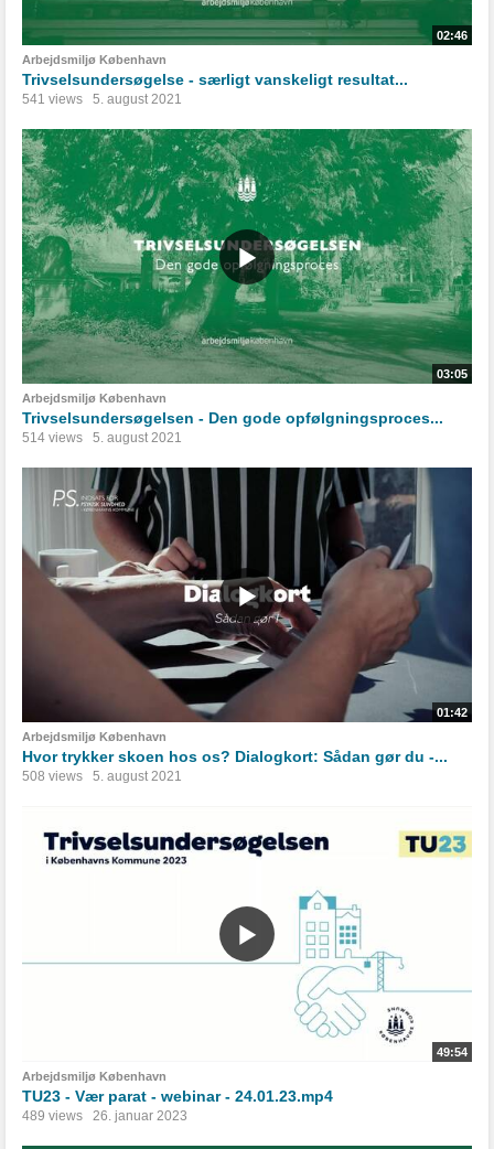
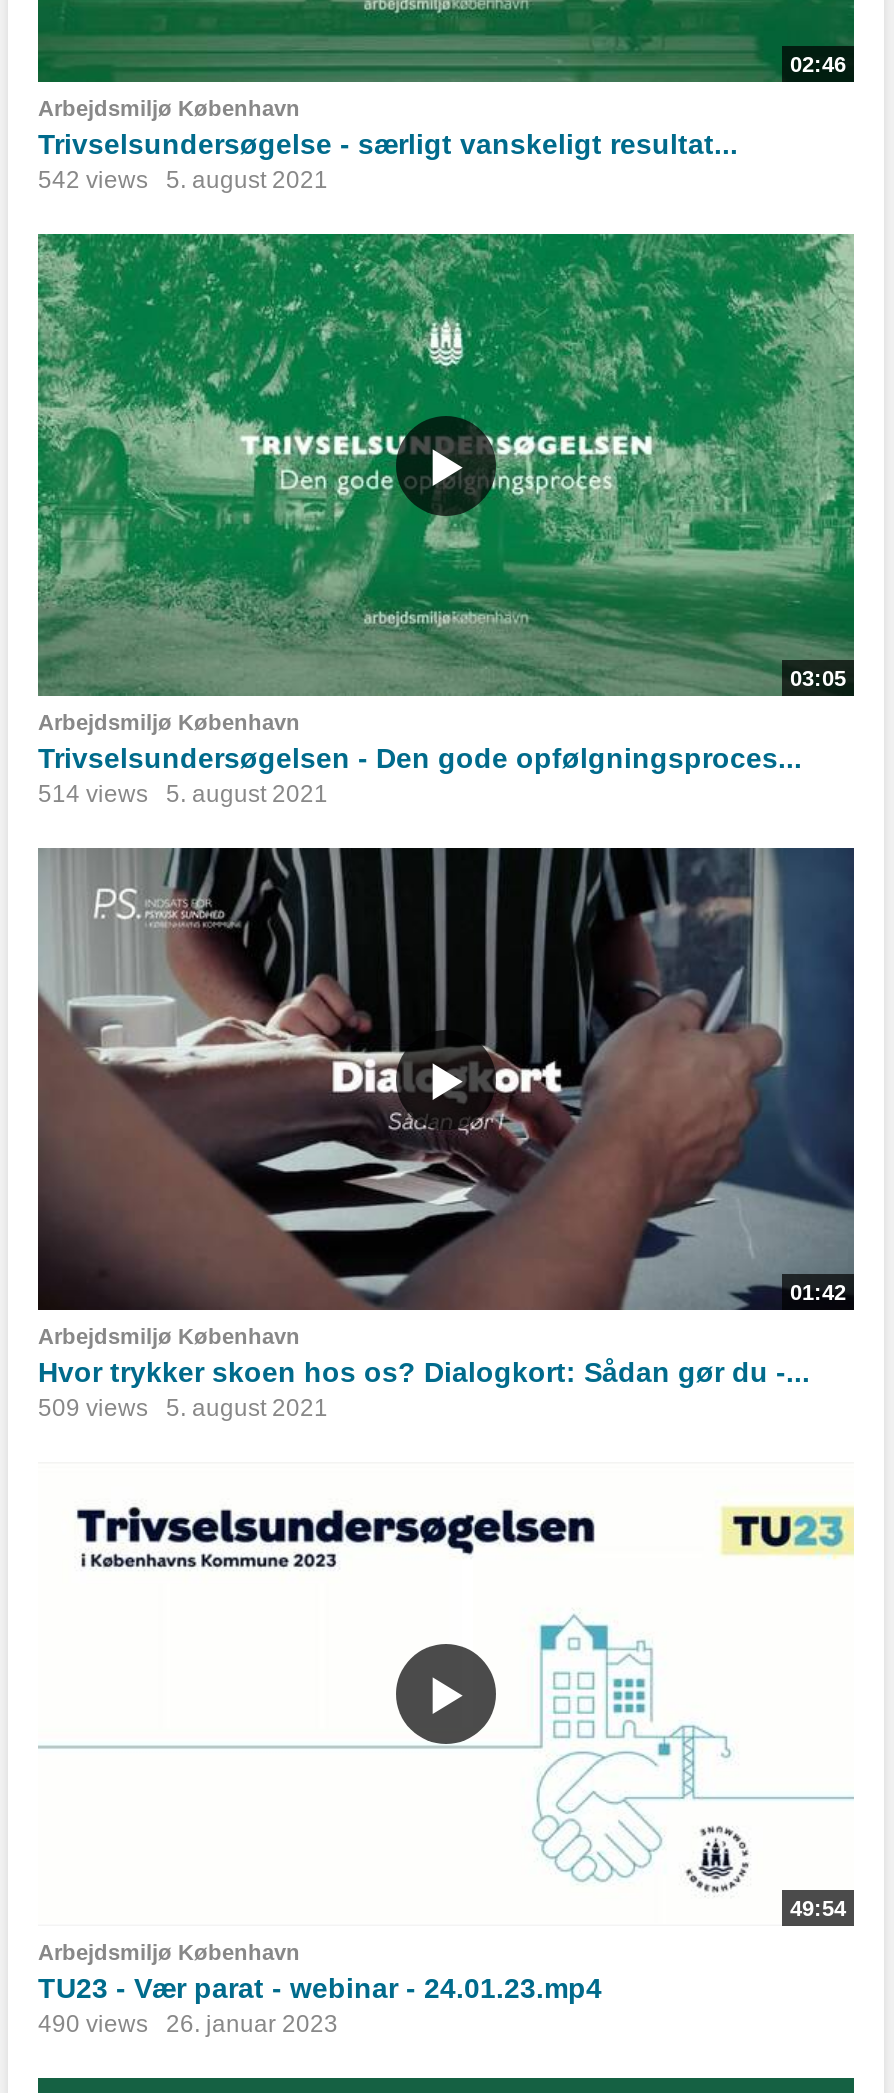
- 541 views 5. august 2021
+ 542 views 5. august 2021

- 508 views 5. august 2021
+ 509 views 5. august 2021

- 489 views 26. januar 2023
+ 490 views 26. januar 2023
